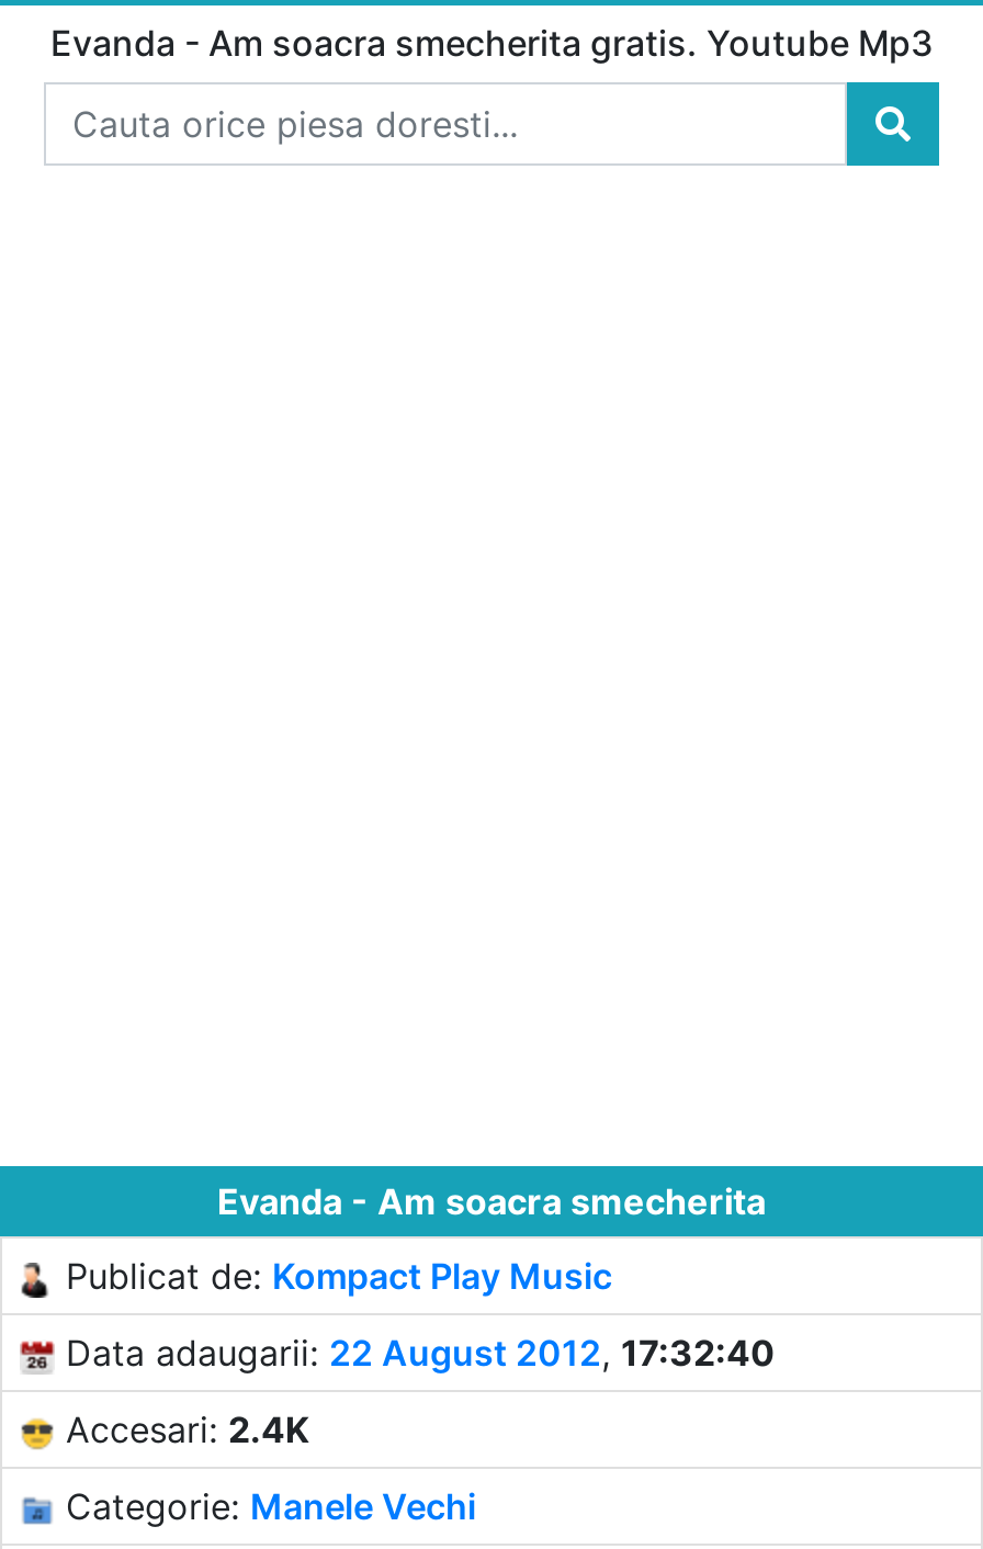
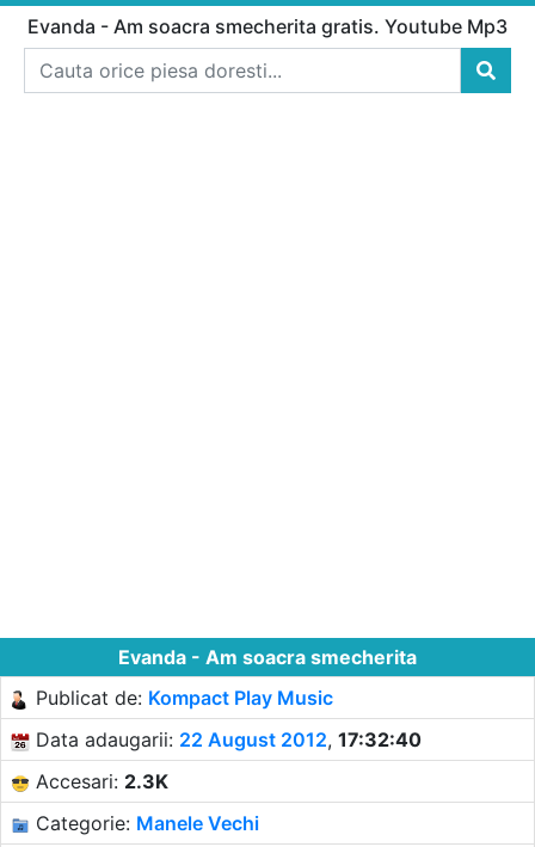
- Accesari: 2.4K
+ Accesari: 2.3K
